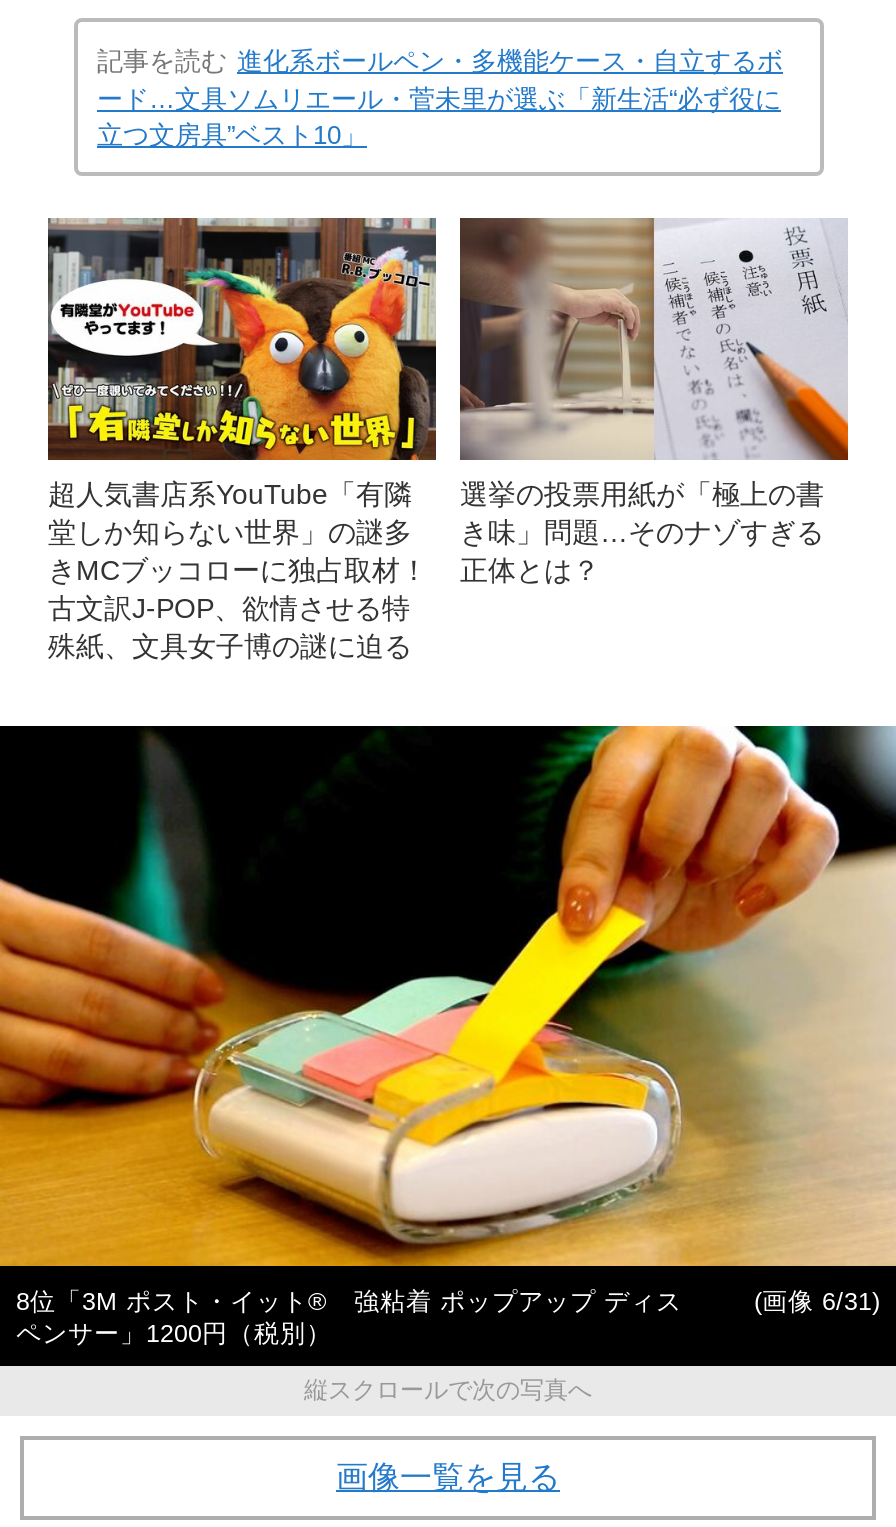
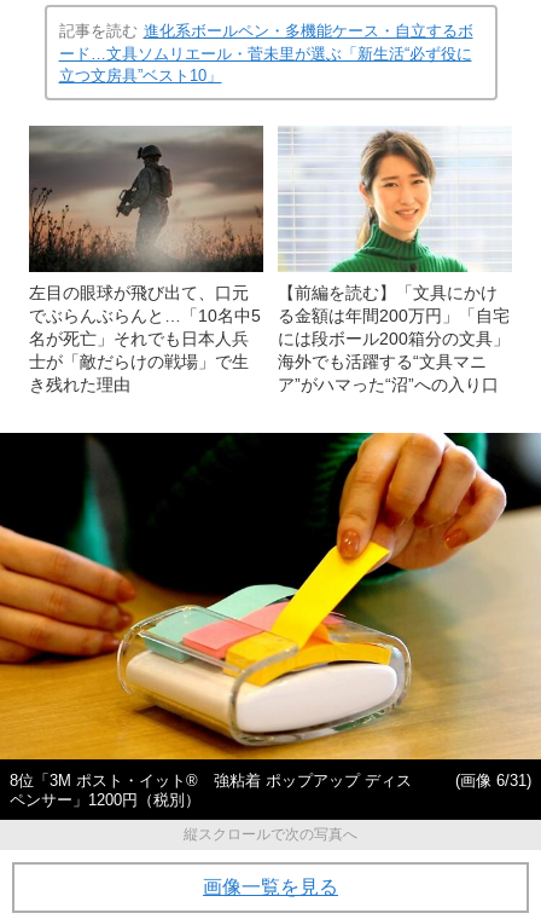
- [image]
- 超人気書店系YouTube「有隣
- 堂しか知らない世界」の謎多
- きMCブッコローに独占取材！
- 古文訳J-POP、欲情させる特
- 殊紙、文具女子博の謎に迫る
+ [image]
+ 左目の眼球が飛び出て、口元
+ でぶらんぶらんと…「10名中5
+ 名が死亡」それでも日本人兵
+ 士が「敵だらけの戦場」で生
+ き残れた理由

- [image]
- 選挙の投票用紙が「極上の書
- き味」問題…そのナゾすぎる
- 正体とは？
+ [image]
+ 【前編を読む】「文具にかけ
+ る金額は年間200万円」「自宅
+ には段ボール200箱分の文具」
+ 海外でも活躍する“文具マニ
+ ア”がハマった“沼”への入り口
